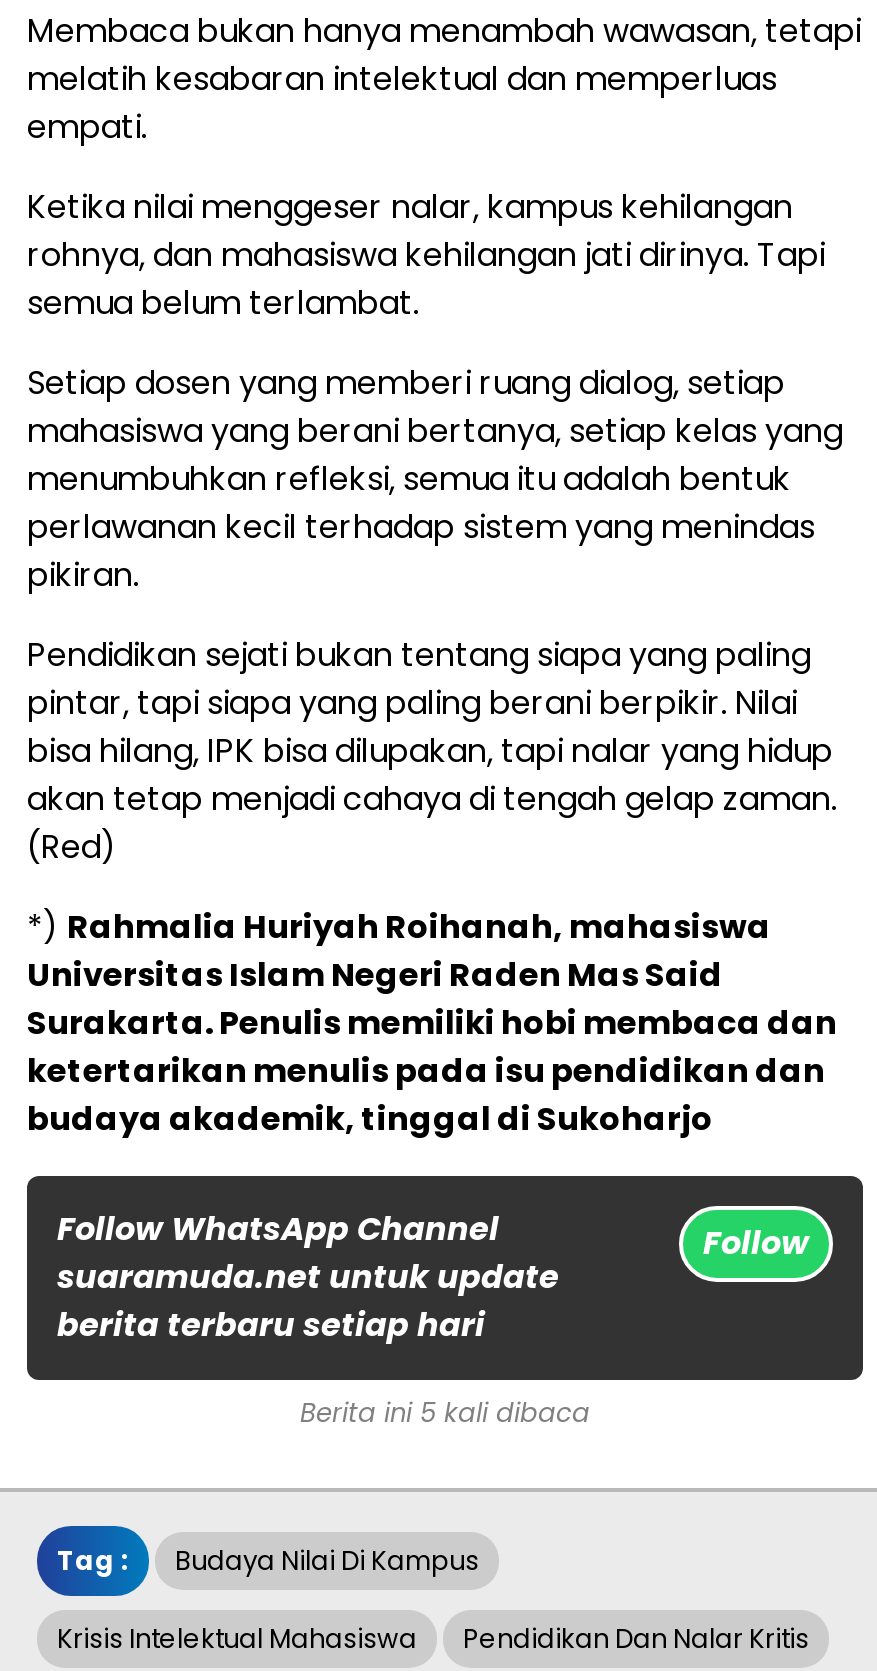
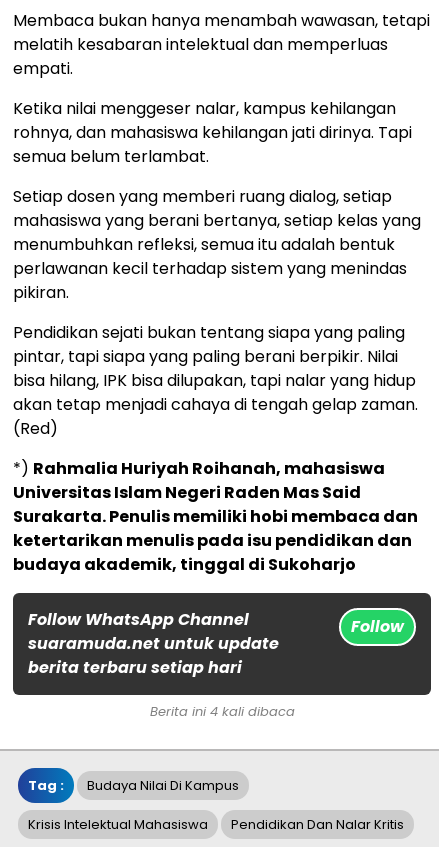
- Berita ini 5 kali dibaca
+ Berita ini 4 kali dibaca
